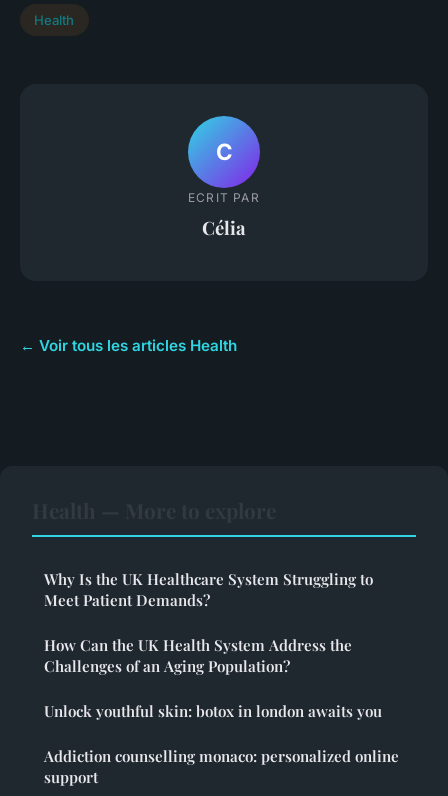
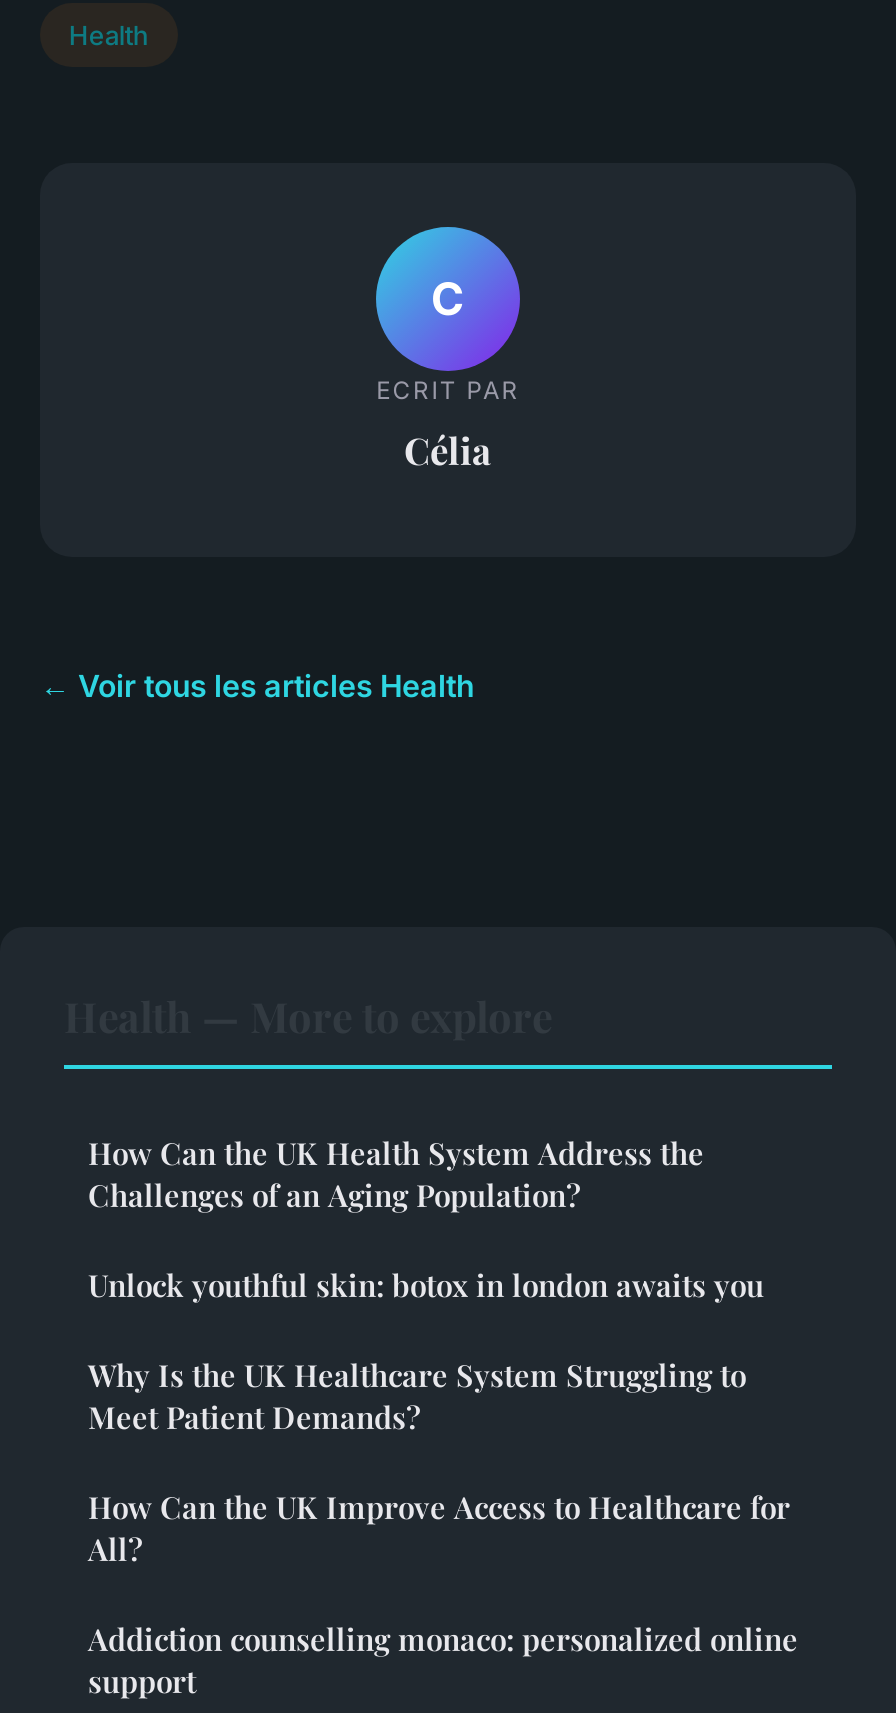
moved down: Why Is the UK Healthcare System Struggling to | Meet Patient Demands?

moved up: How Can the UK Health System Address the | Challenges of an Aging Population? | Unlock youthful skin: botox in london awaits you

+ How Can the UK Improve Access to Healthcare for
+ All?
